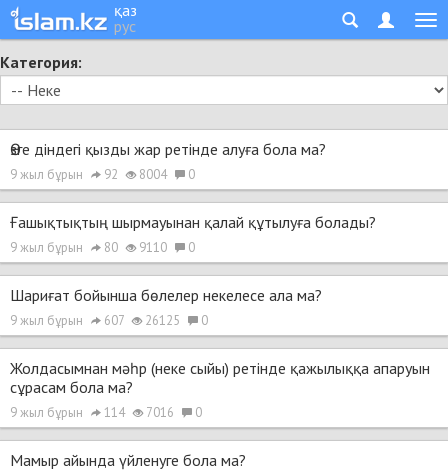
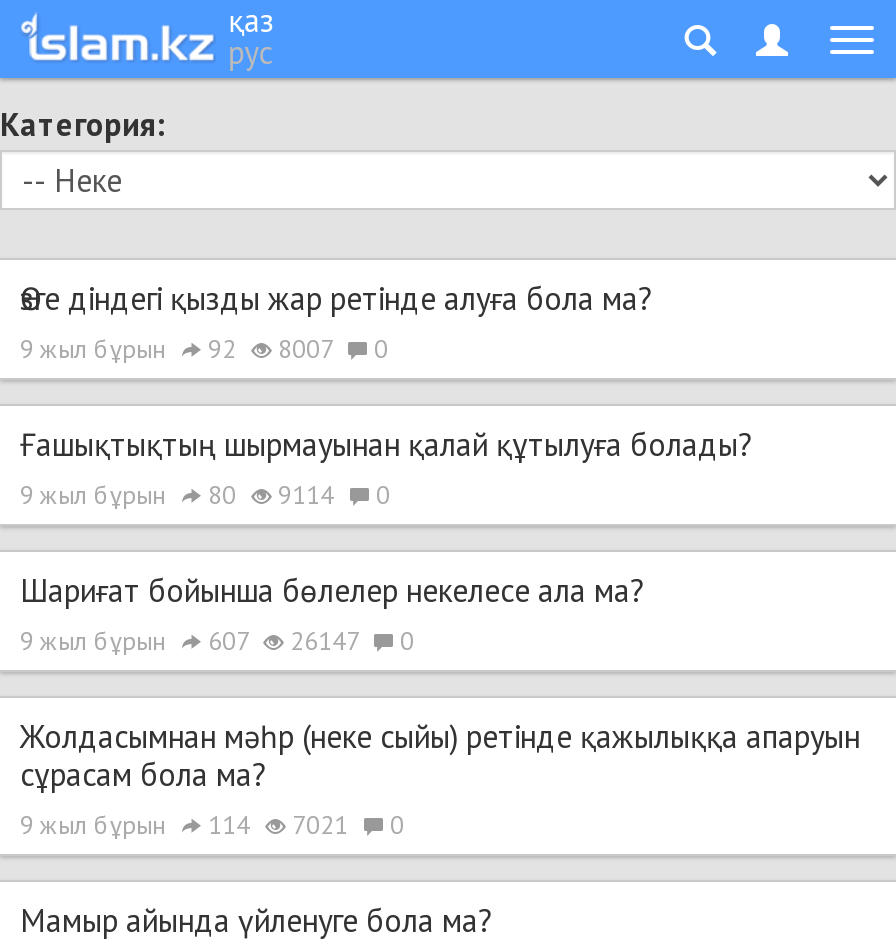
- 9 жыл бұрын 92 8004 0
+ 9 жыл бұрын 92 8007 0

- 9 жыл бұрын 80 9110 0
+ 9 жыл бұрын 80 9114 0

- 9 жыл бұрын 607 26125 0
+ 9 жыл бұрын 607 26147 0

- 9 жыл бұрын 114 7016 0
+ 9 жыл бұрын 114 7021 0
